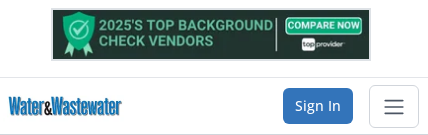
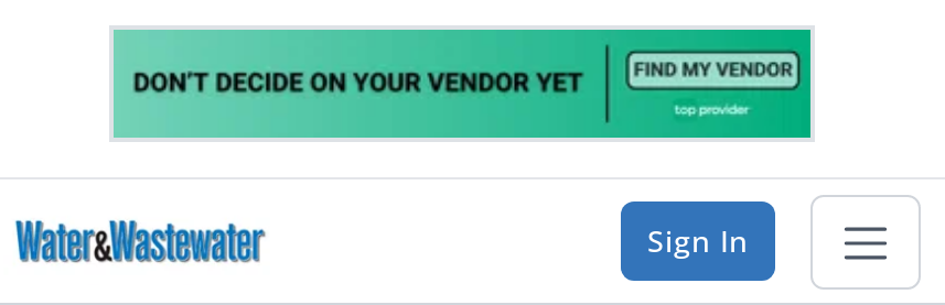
- [image]
+ [image]
